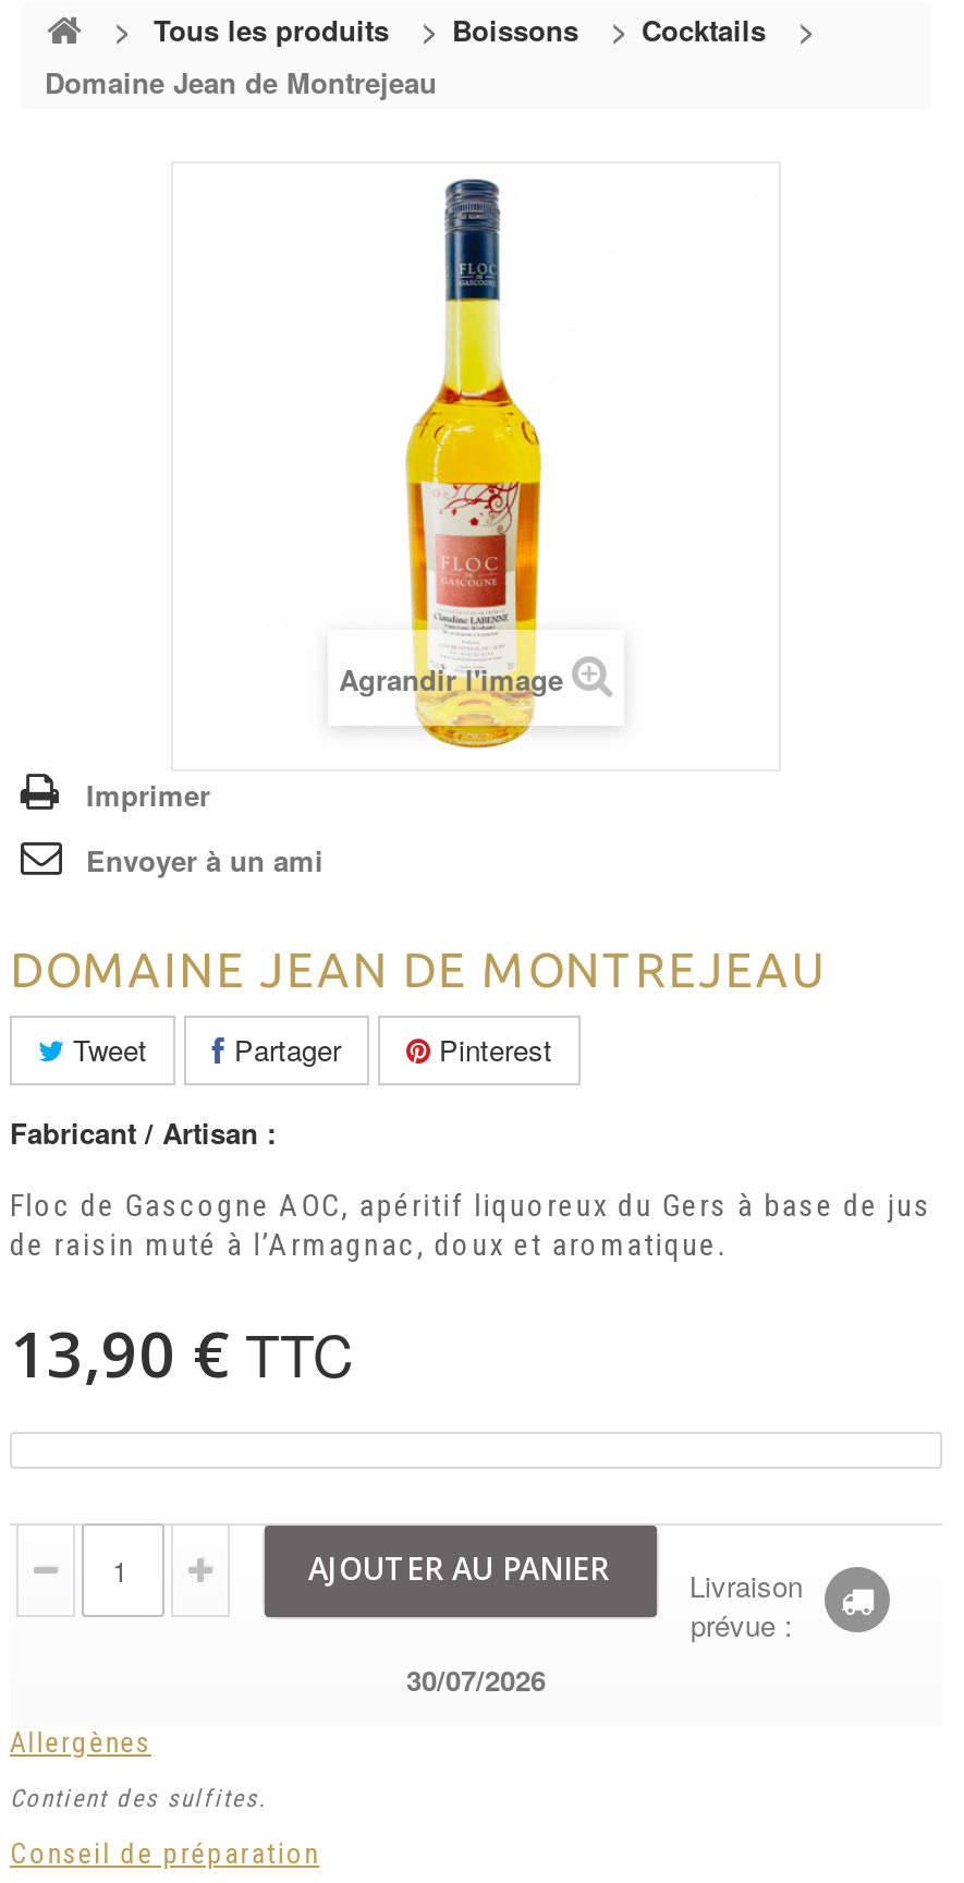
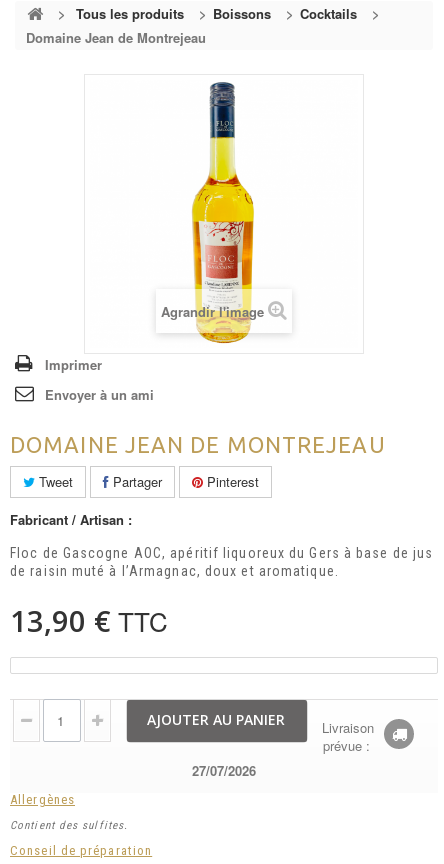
- 30/07/2026
+ 27/07/2026
